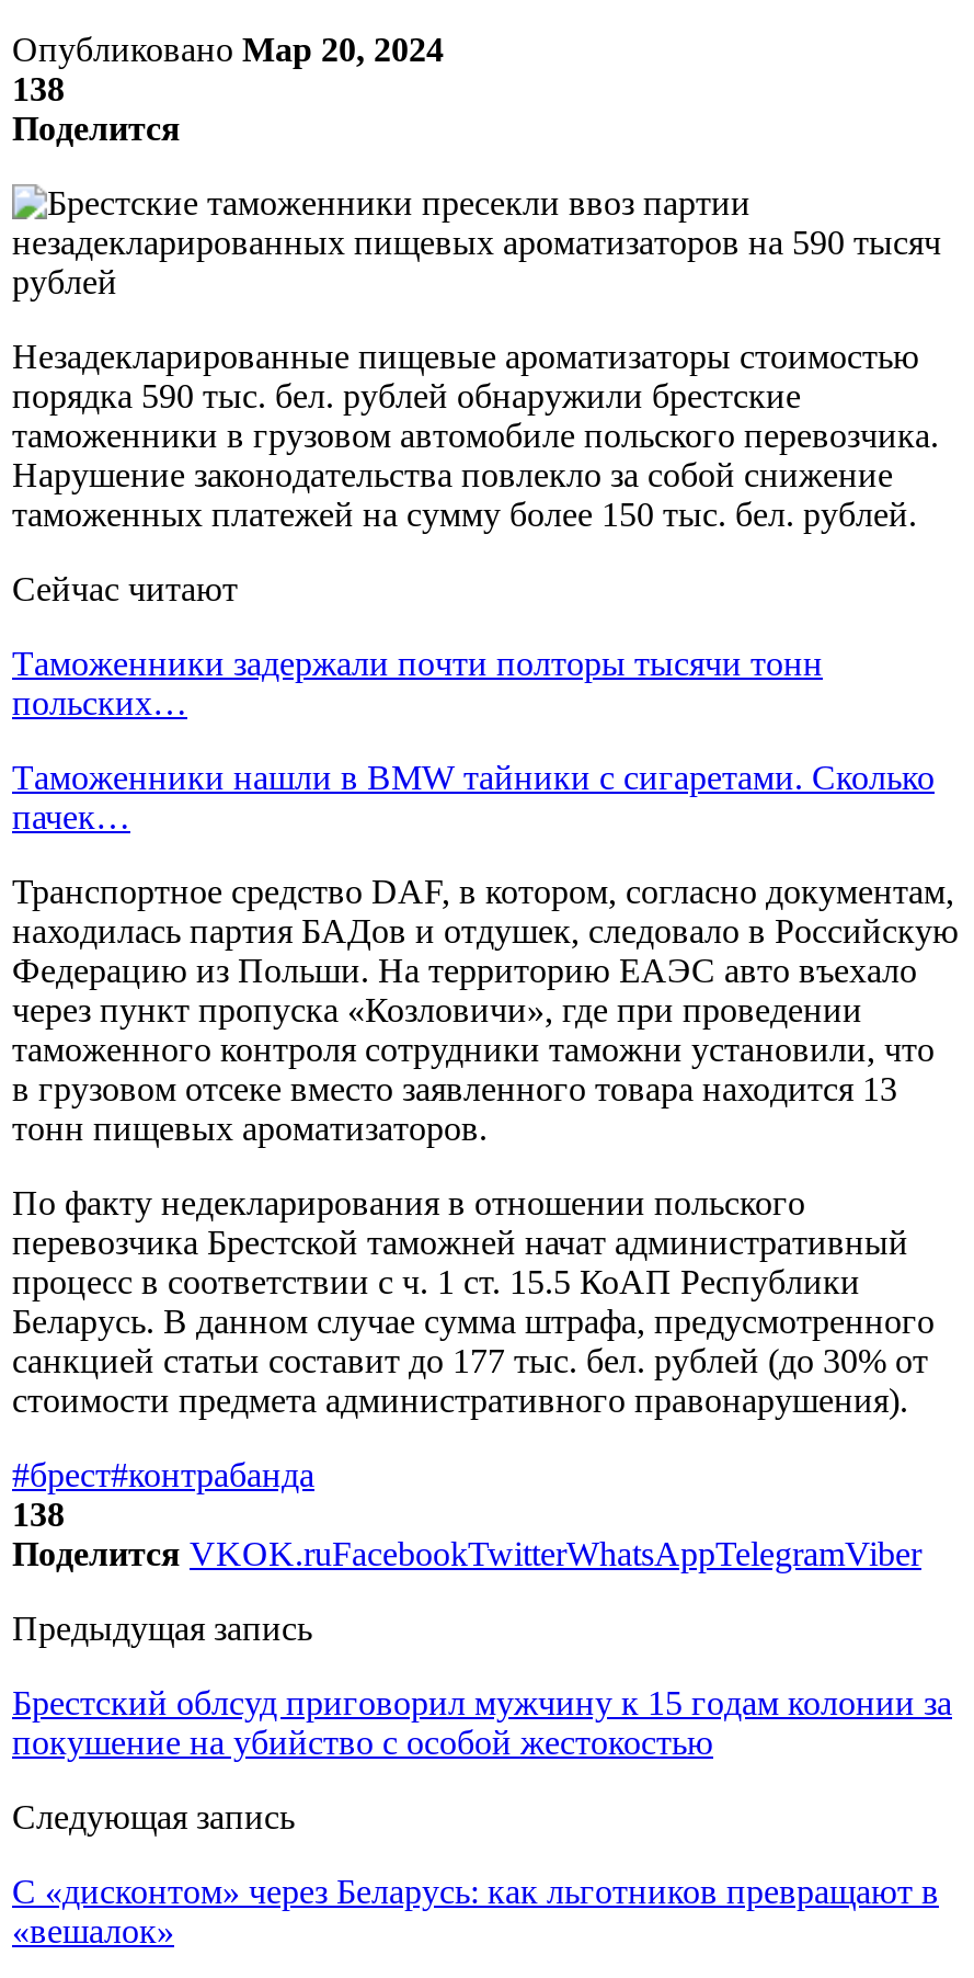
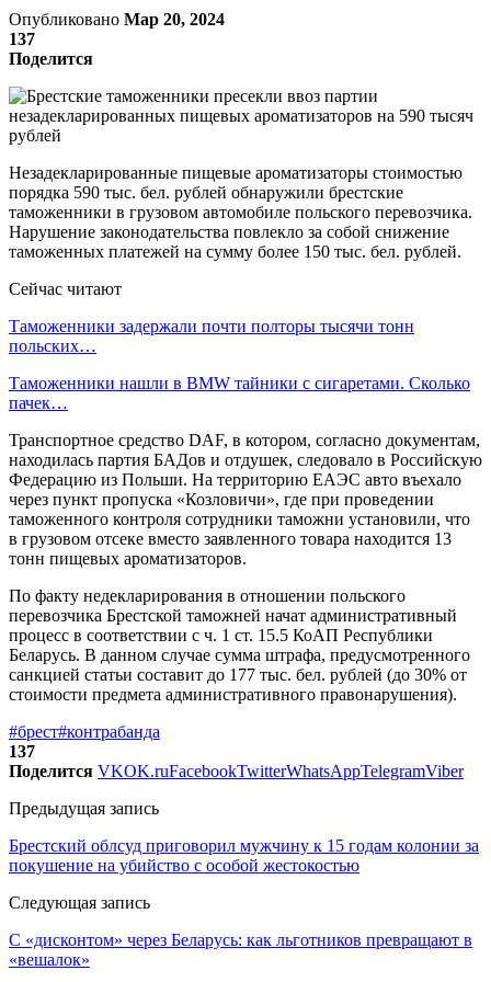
- 138
+ 137

- 138
+ 137
